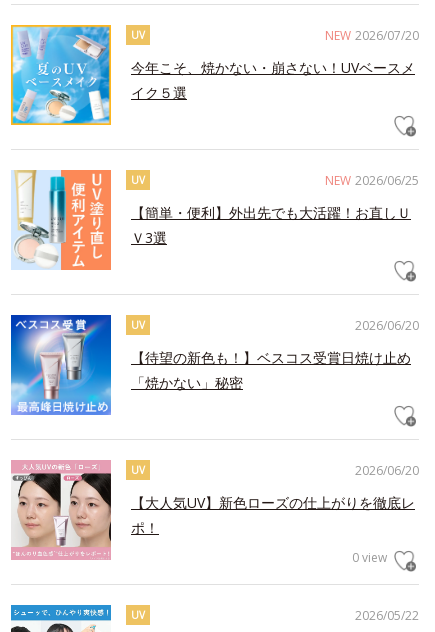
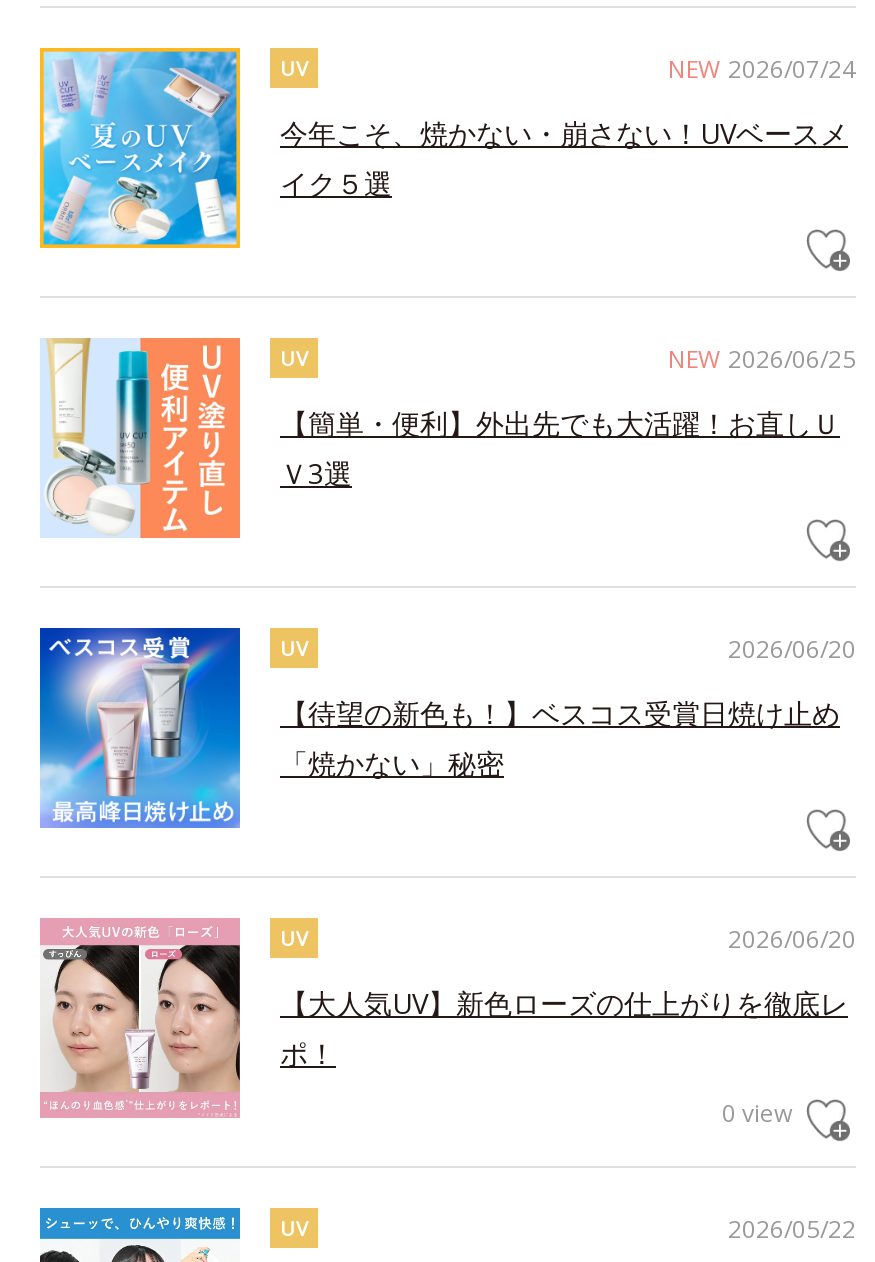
- NEW 2026/07/20
+ NEW 2026/07/24
